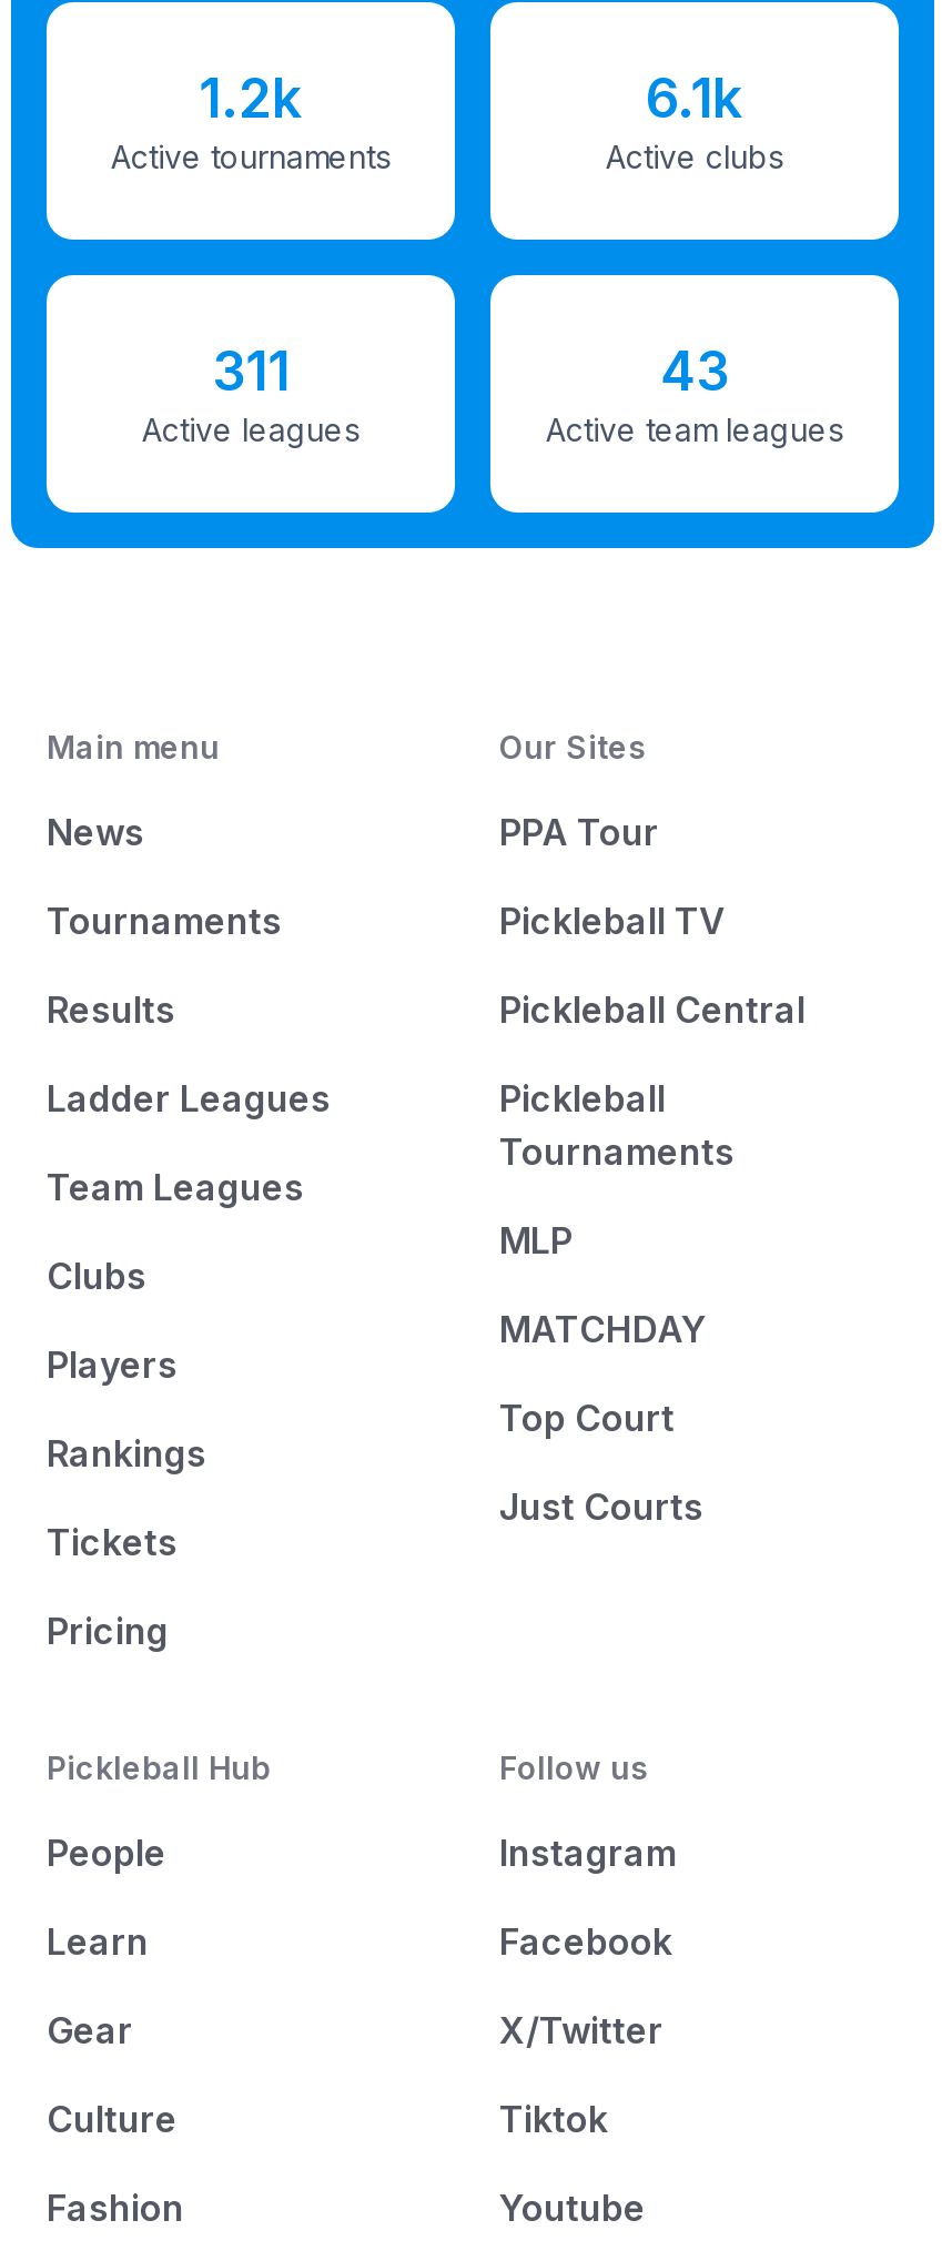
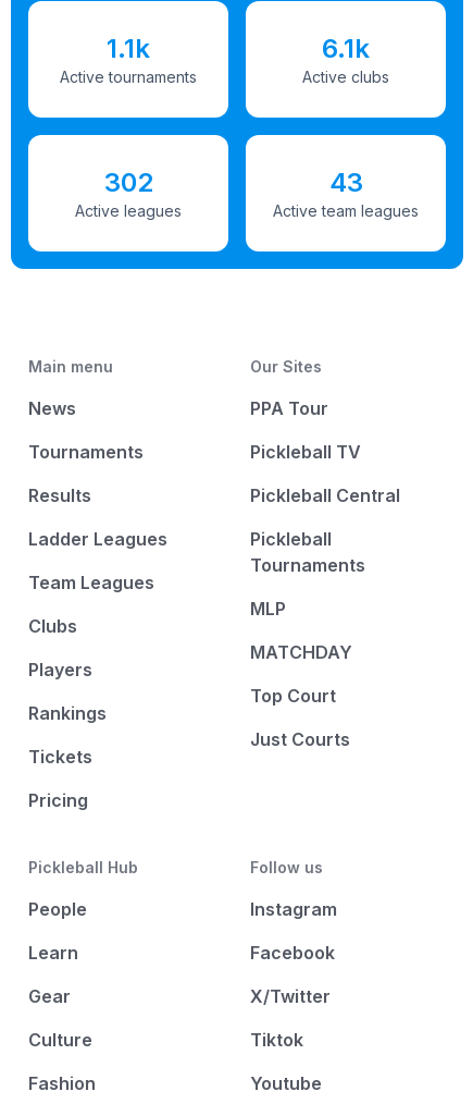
- 1.2k
+ 1.1k

- 311
+ 302
